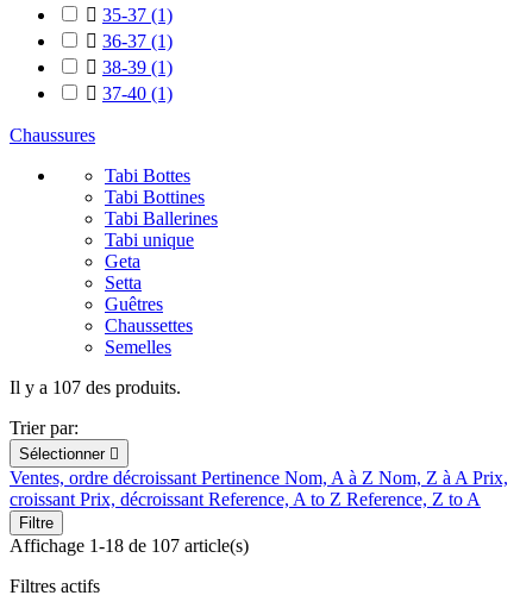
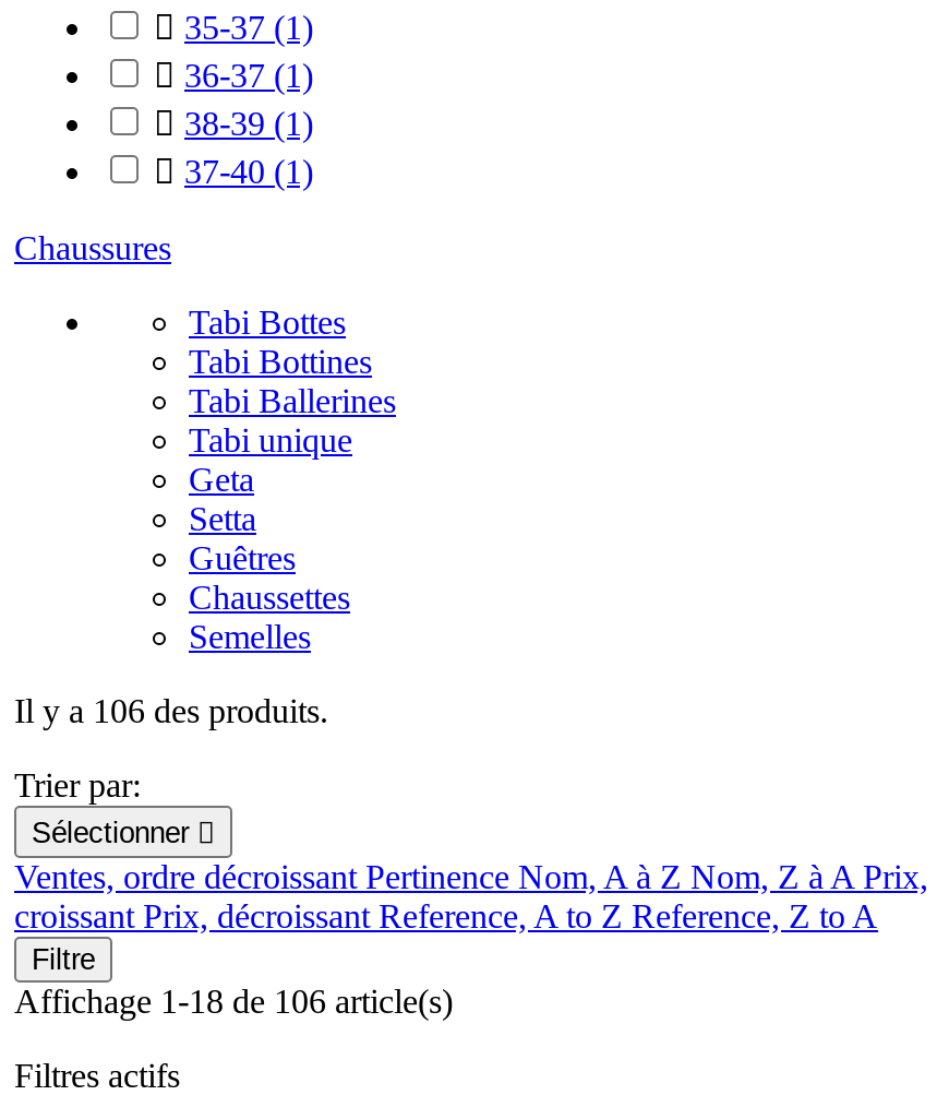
- Il y a 107 des produits.
+ Il y a 106 des produits.

- Affichage 1-18 de 107 article(s)
+ Affichage 1-18 de 106 article(s)
